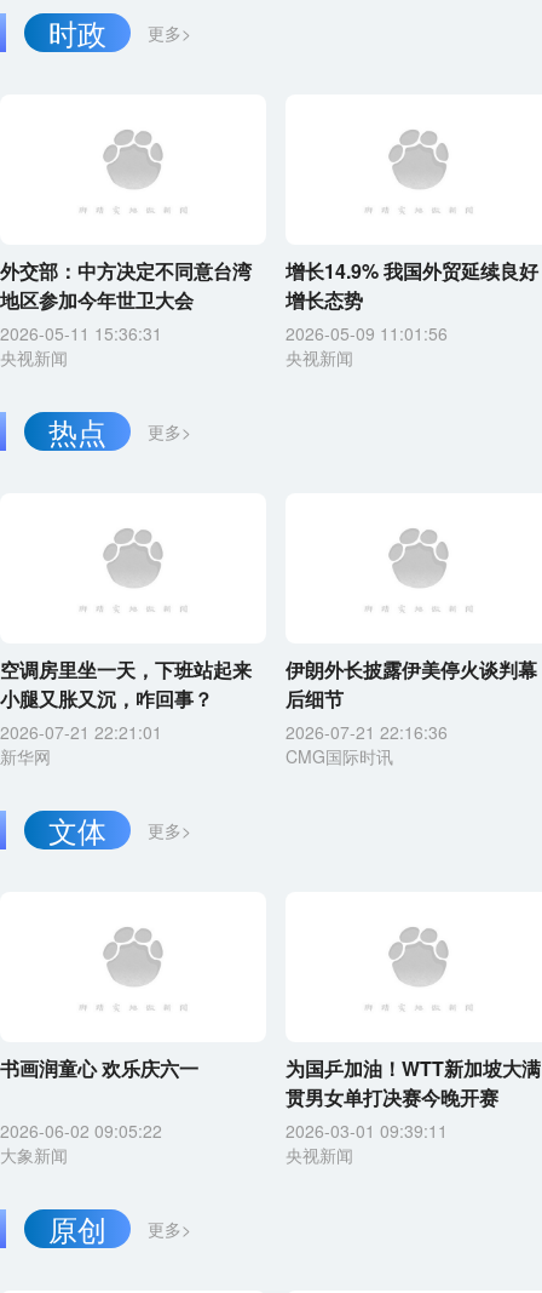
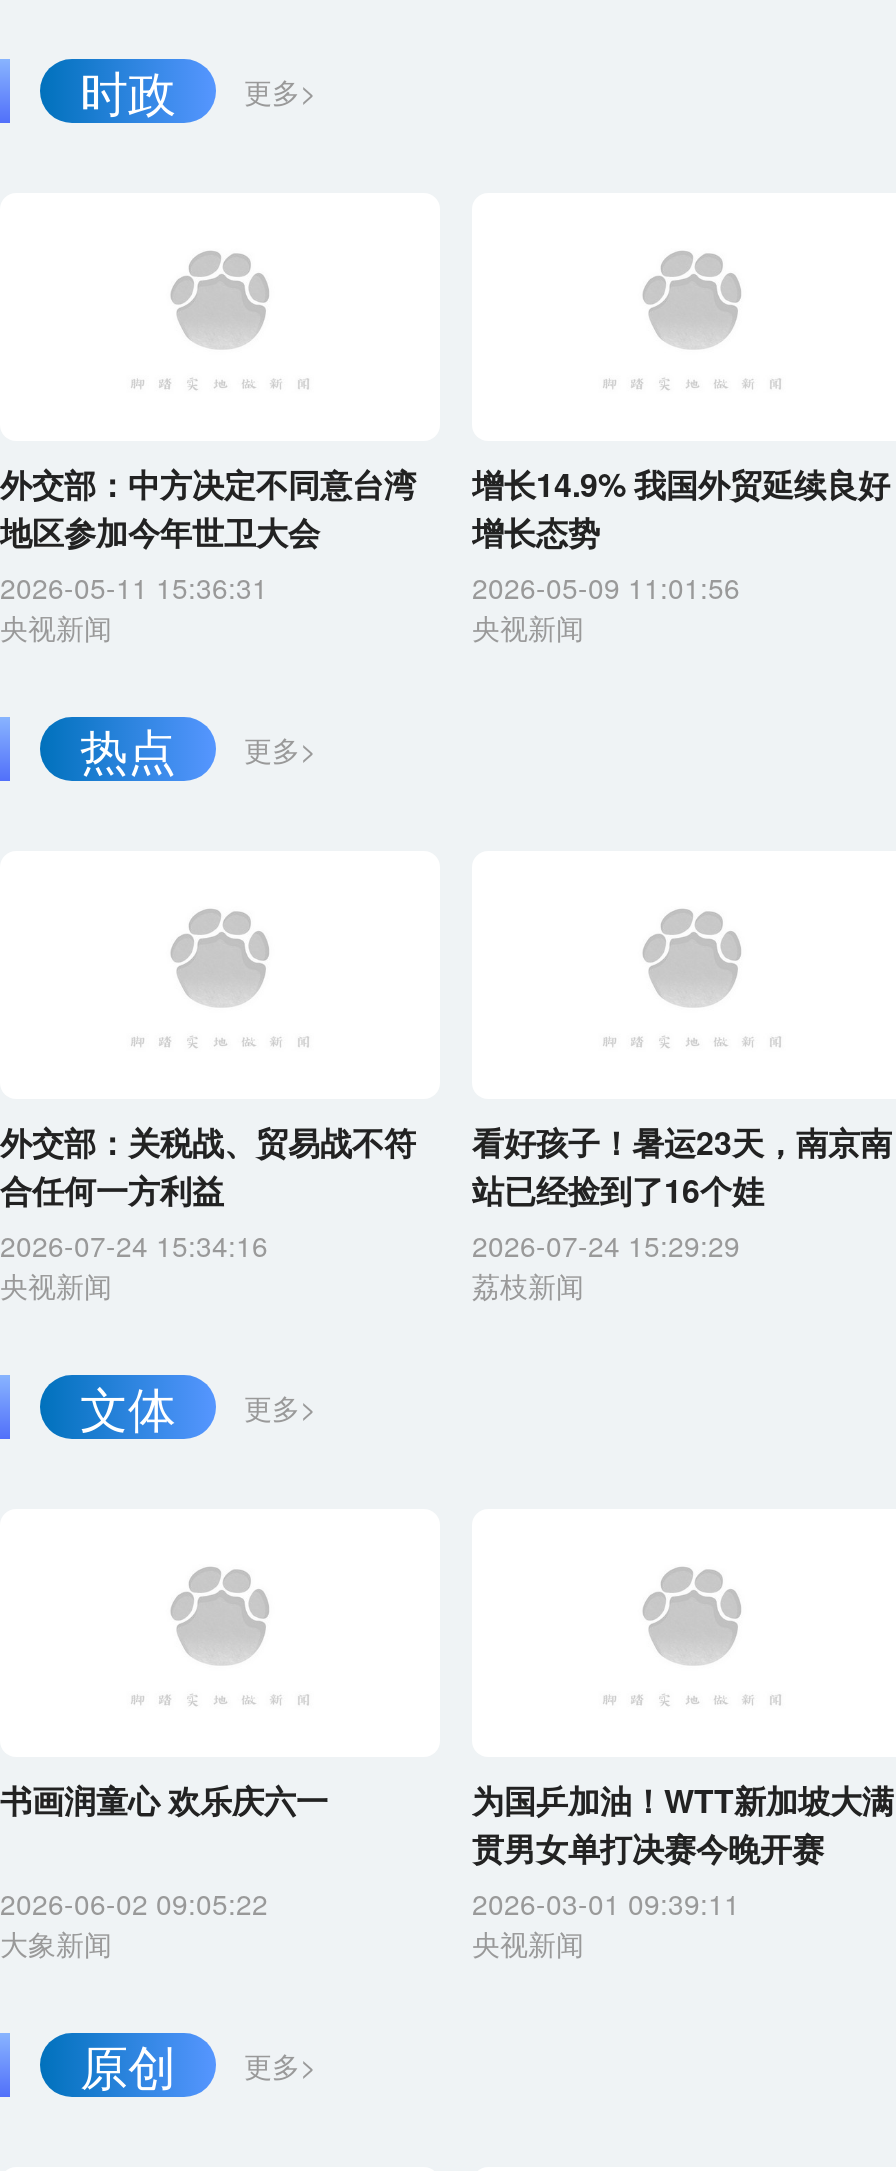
- 空调房里坐一天，下班站起来
- 小腿又胀又沉，咋回事？
- 2026-07-21 22:21:01
- 新华网
+ 外交部：关税战、贸易战不符
+ 合任何一方利益
+ 2026-07-24 15:34:16
+ 央视新闻

- 伊朗外长披露伊美停火谈判幕
- 后细节
- 2026-07-21 22:16:36
- CMG国际时讯
+ 看好孩子！暑运23天，南京南
+ 站已经捡到了16个娃
+ 2026-07-24 15:29:29
+ 荔枝新闻
